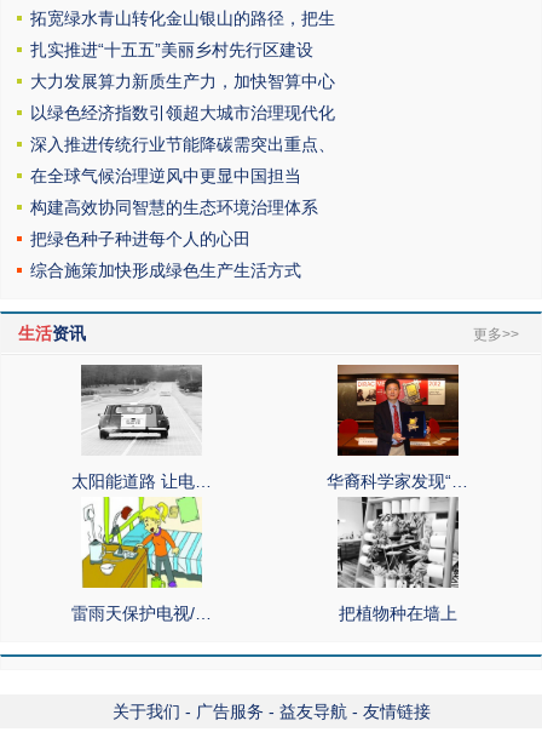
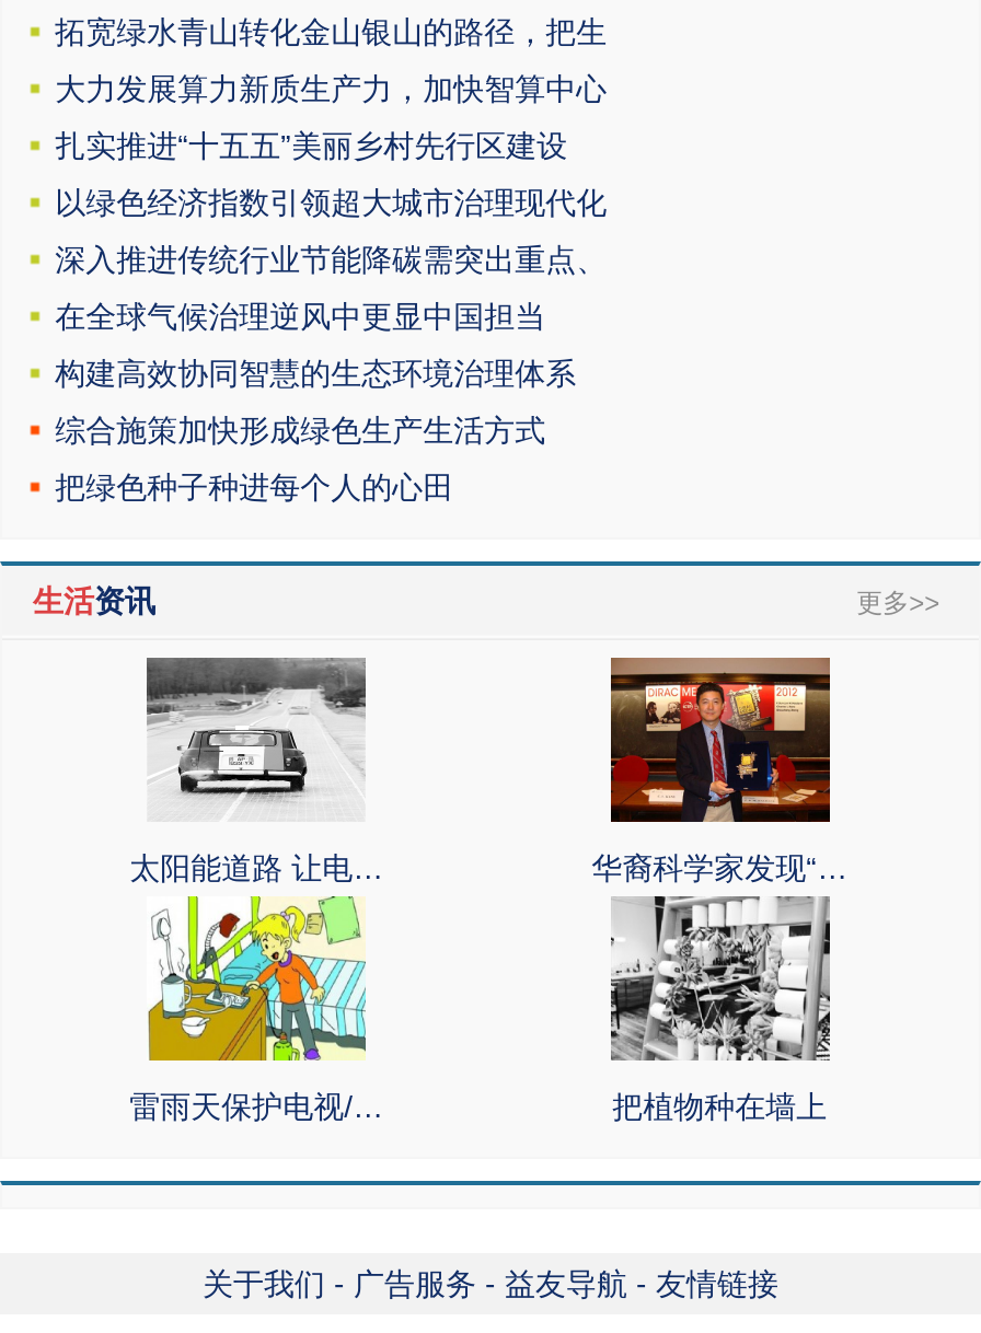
moved down: 扎实推进“十五五”美丽乡村先行区建设

moved up: 大力发展算力新质生产力，加快智算中心

moved down: 把绿色种子种进每个人的心田

moved up: 综合施策加快形成绿色生产生活方式
